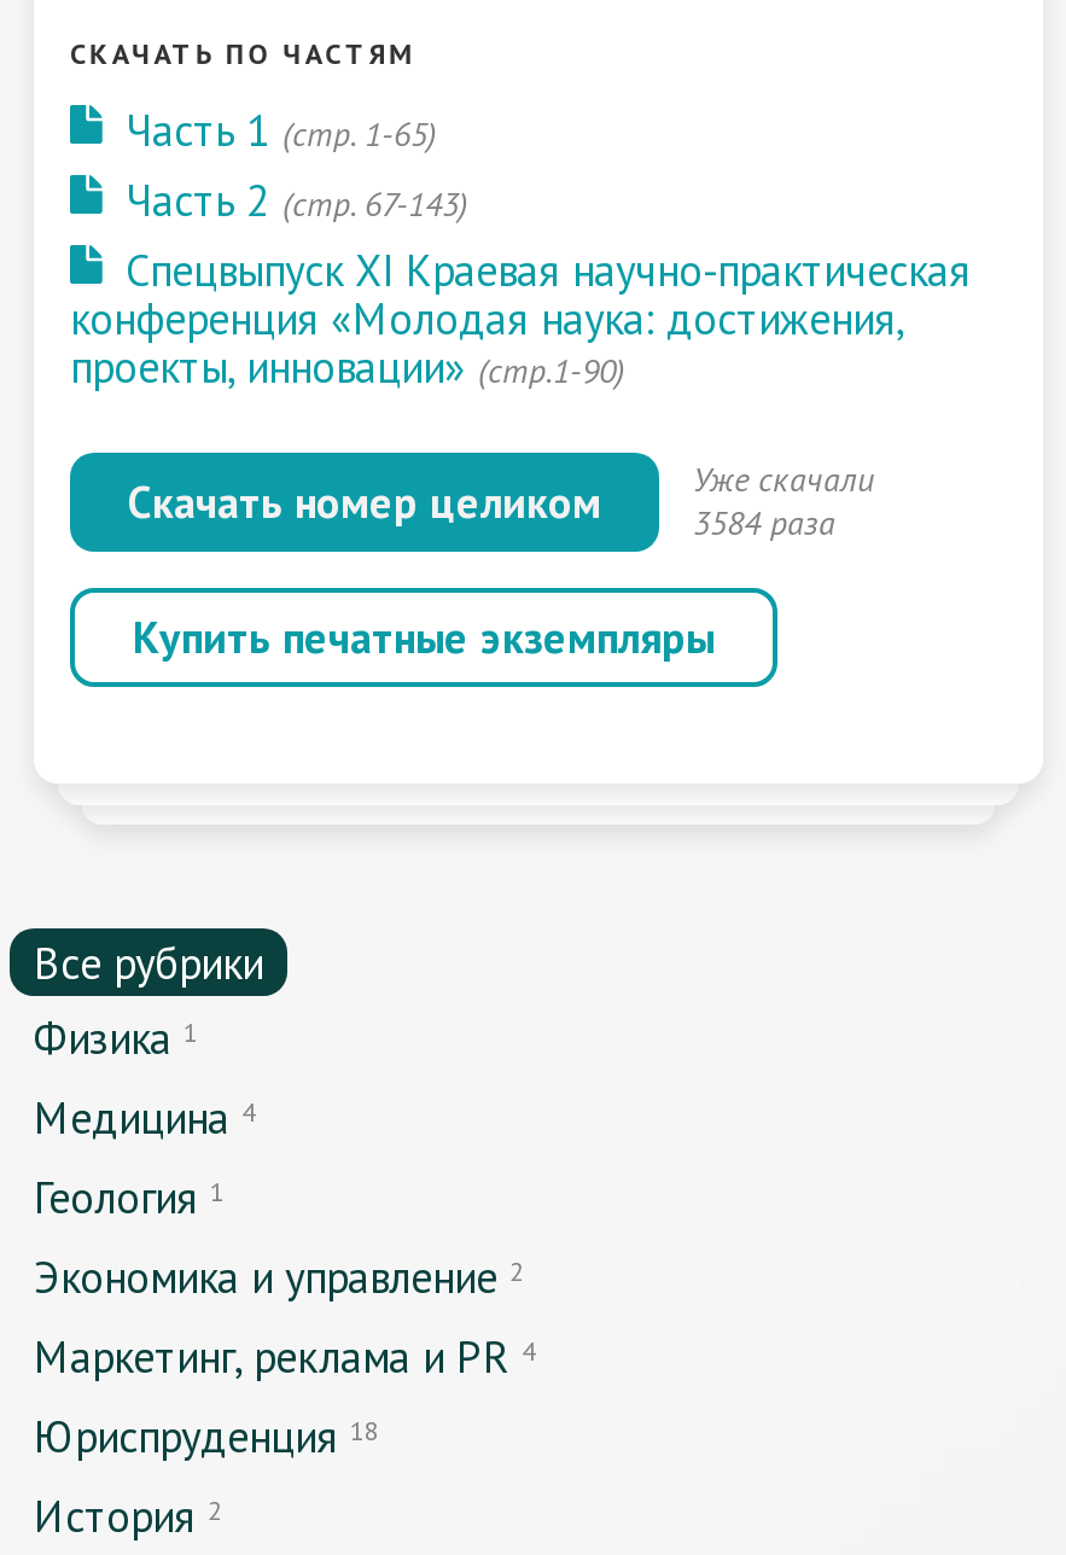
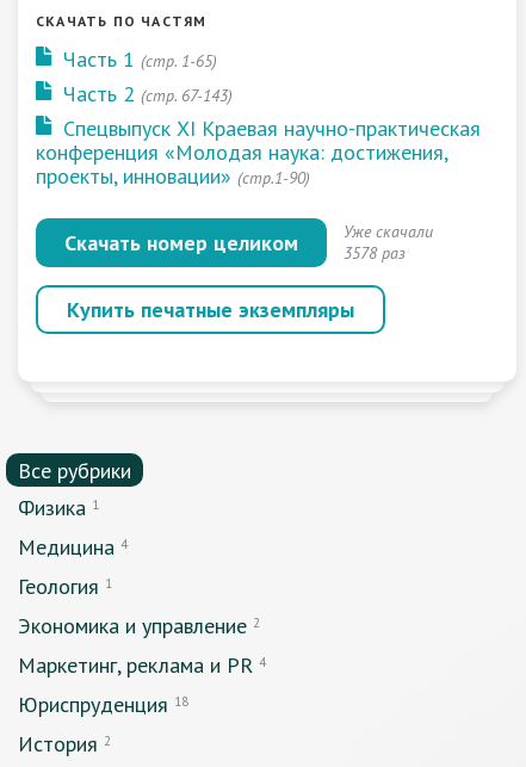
- 3584 раза
+ 3578 раз
